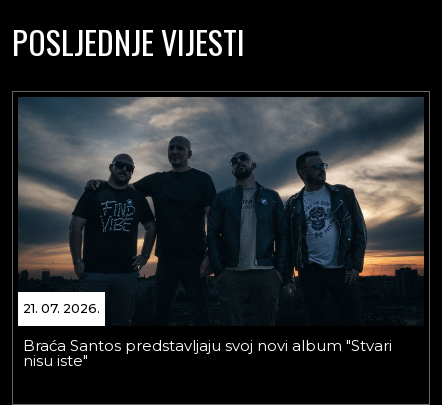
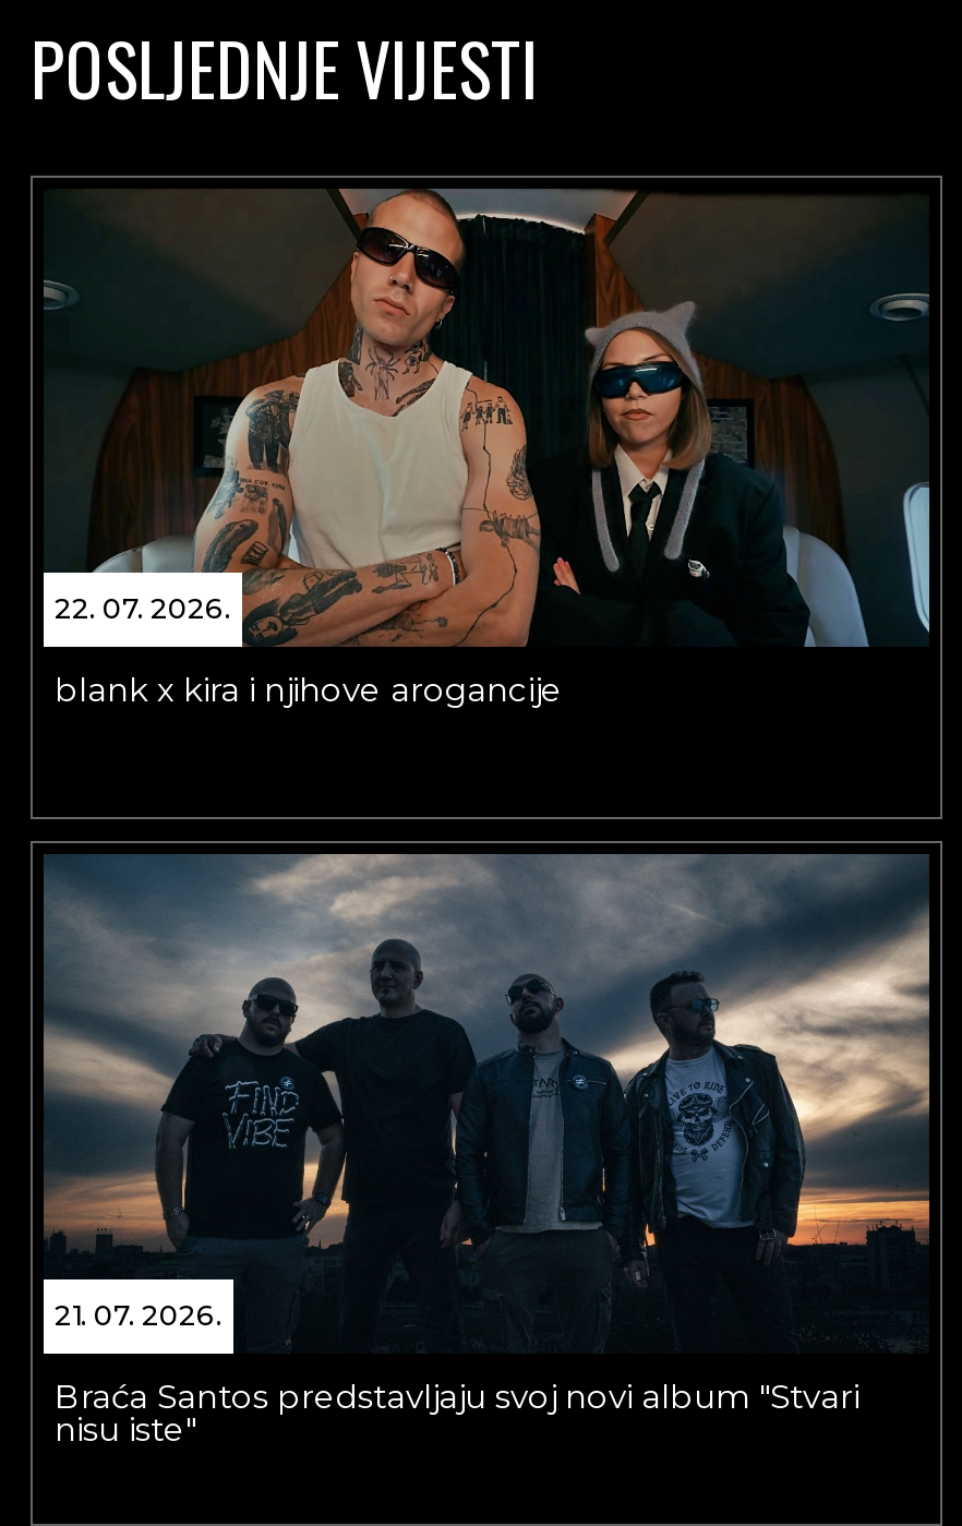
+ [image]
+ 22. 07. 2026.
+ blank x kira i njihove arogancije
